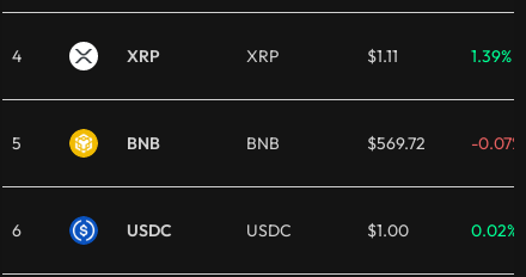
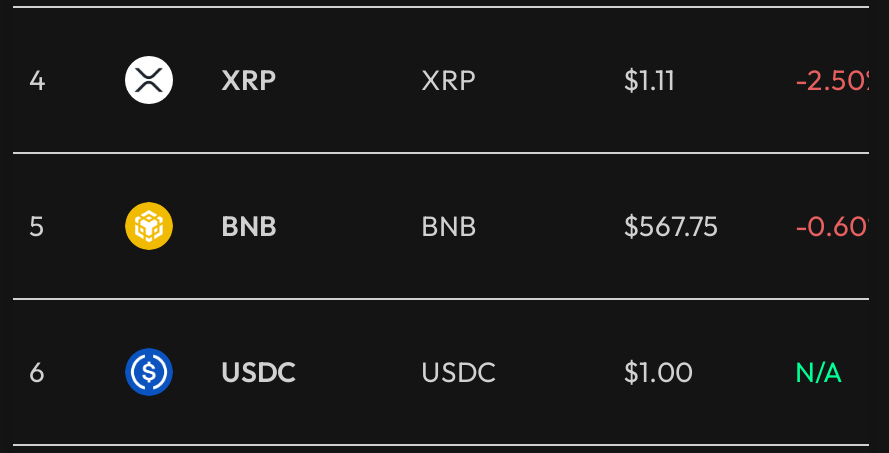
- 1.39%
+ -2.50%

- $569.72
+ $567.75

- -0.07%
+ -0.60%

- 0.02%
+ N/A
